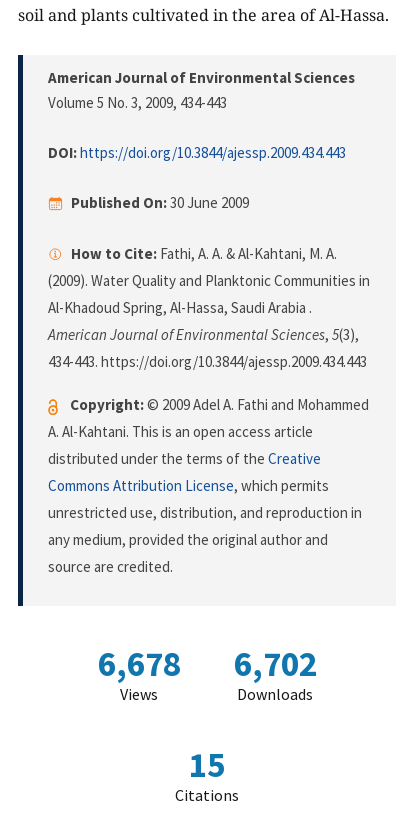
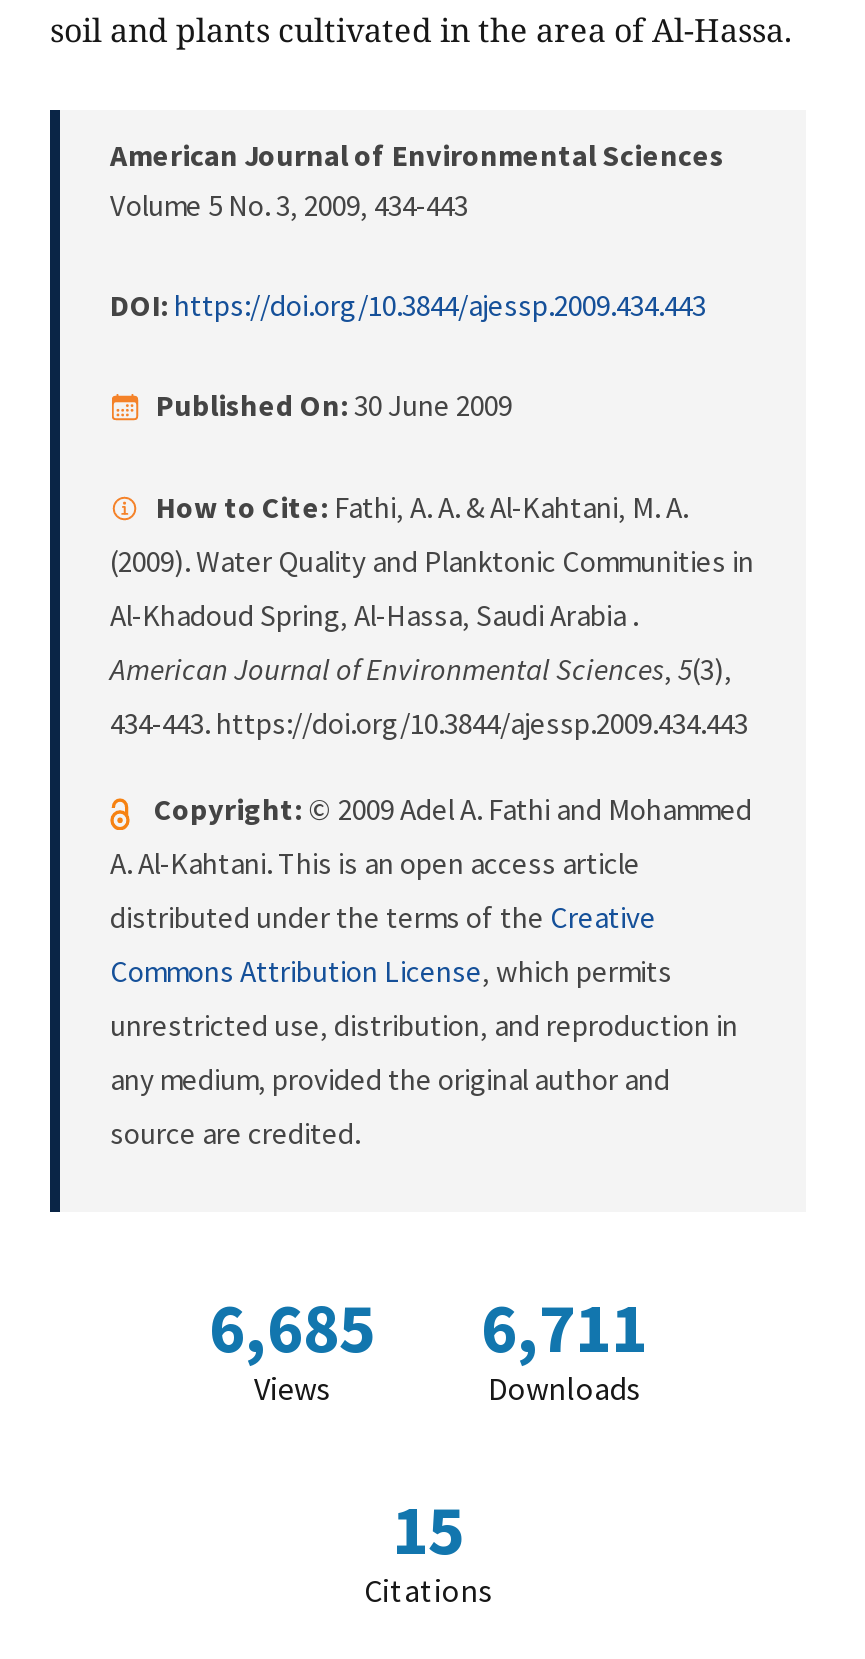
- 6,678
+ 6,685

- 6,702
+ 6,711
